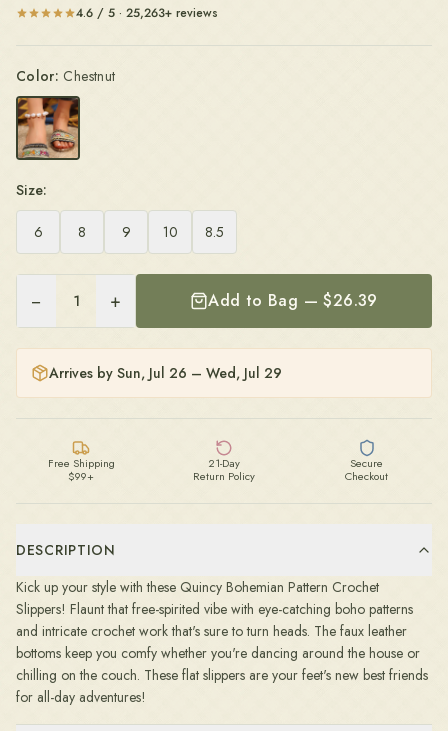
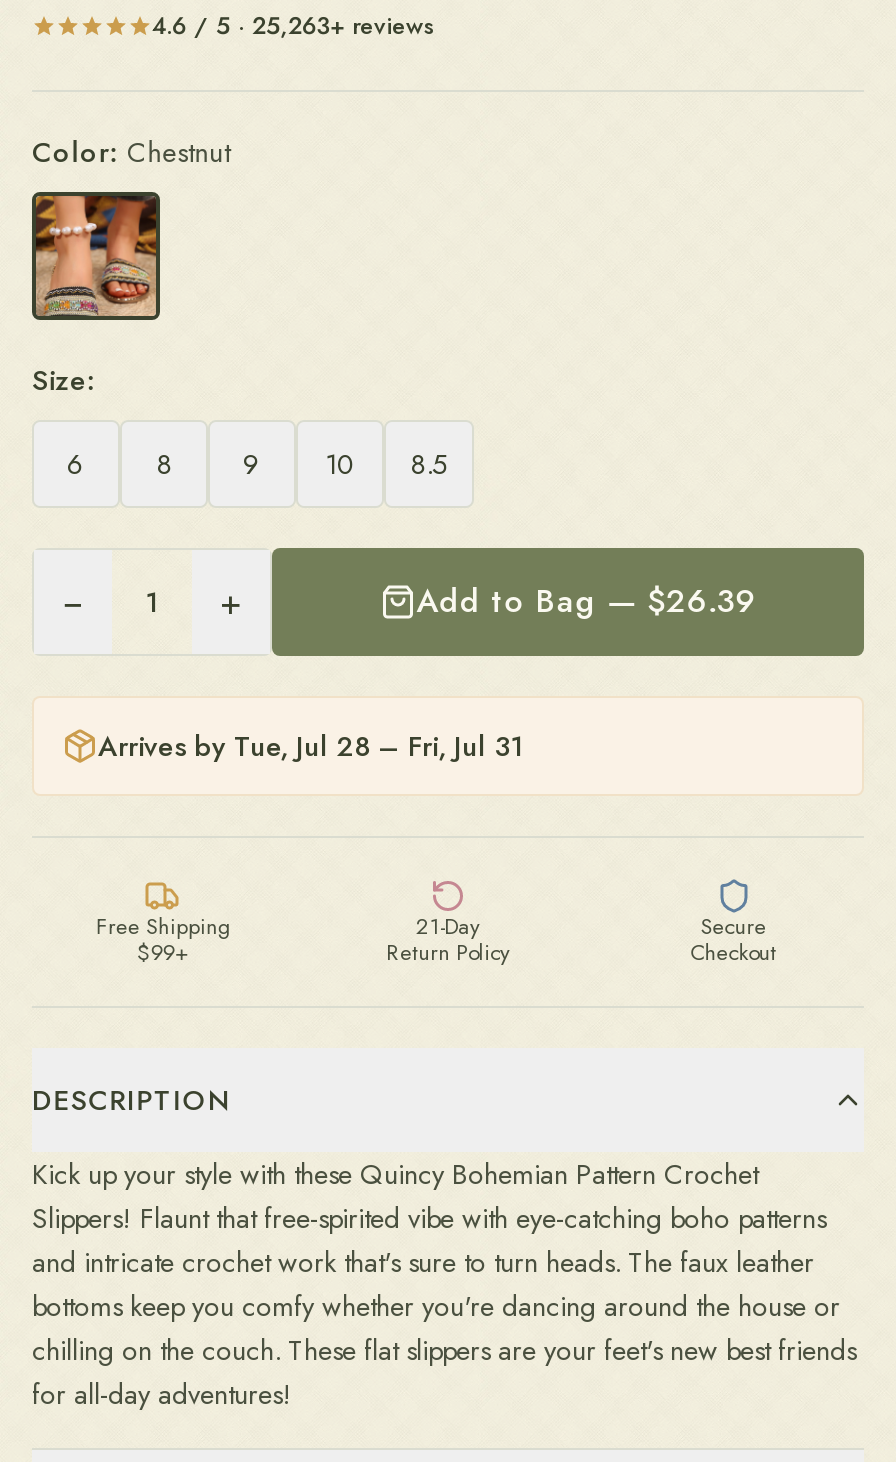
- Arrives by Sun, Jul 26 – Wed, Jul 29
+ Arrives by Tue, Jul 28 – Fri, Jul 31
